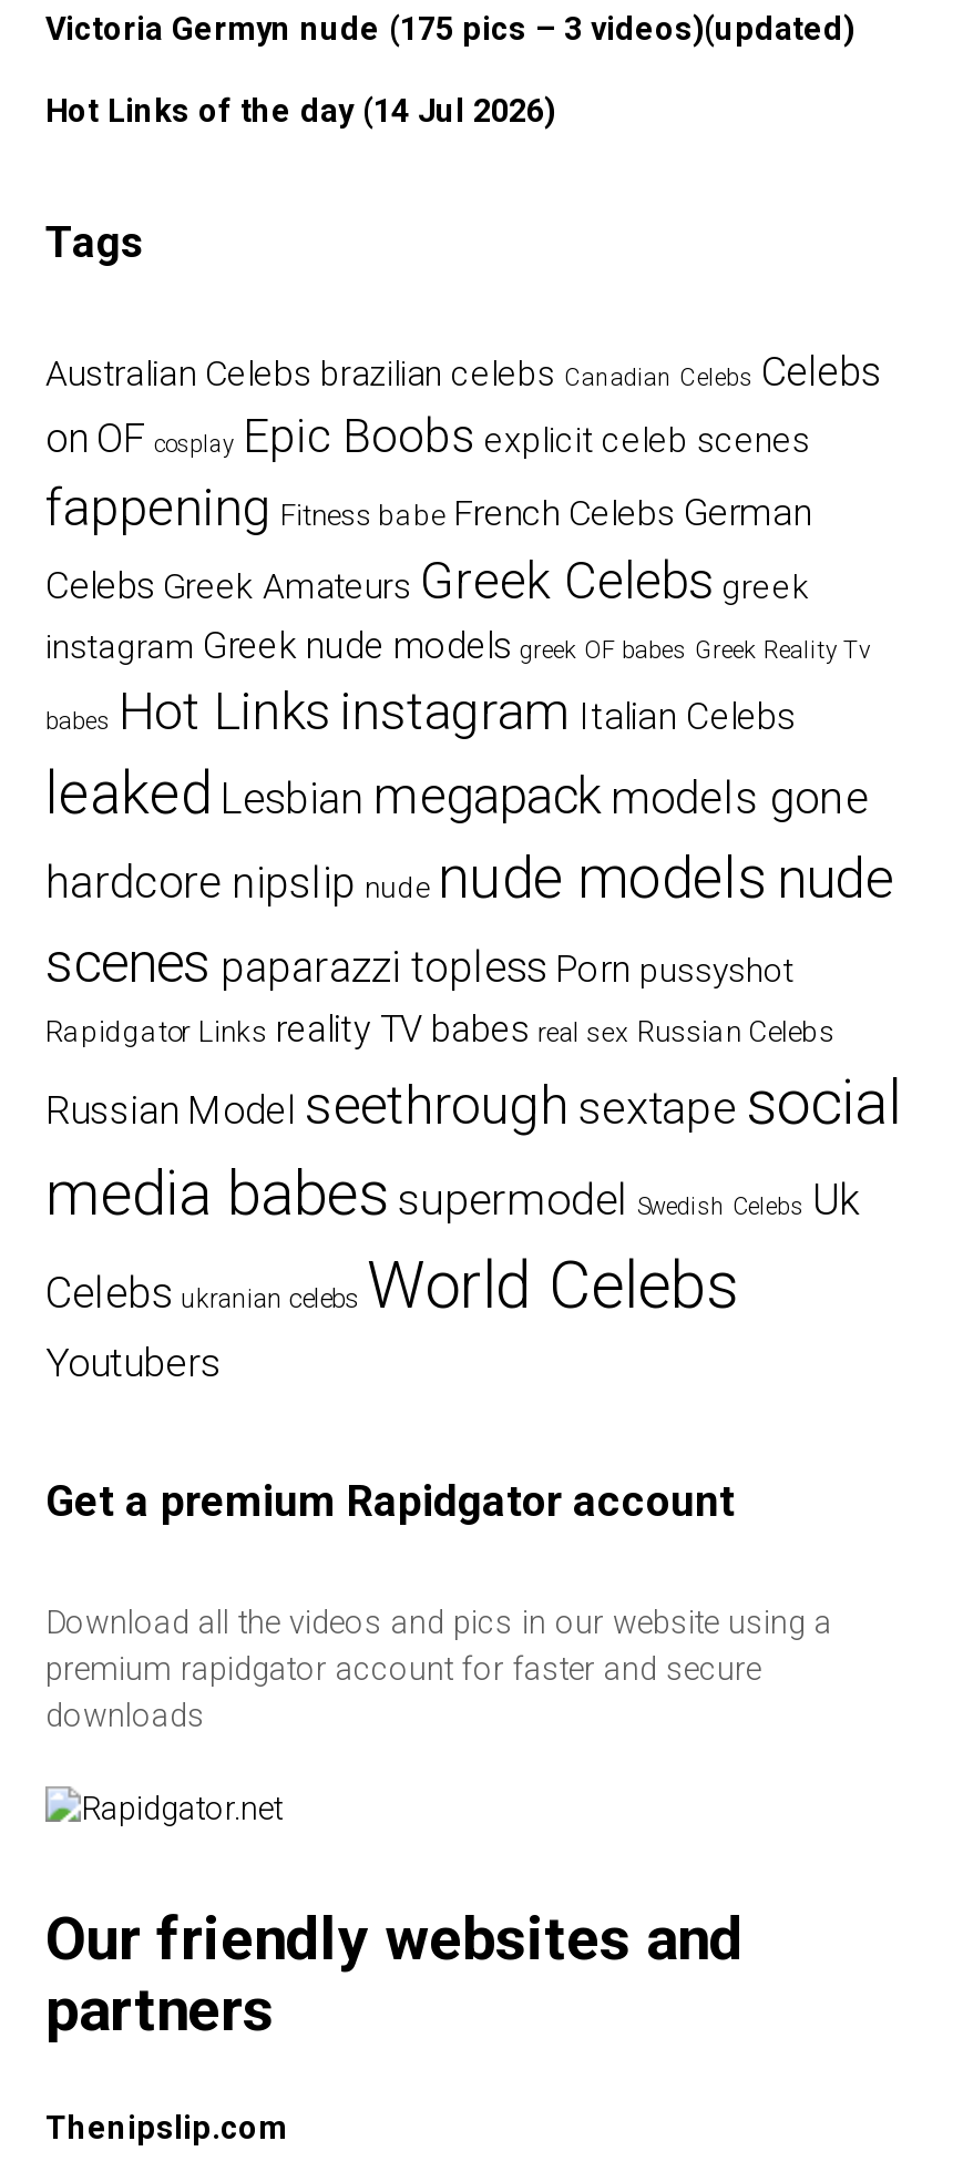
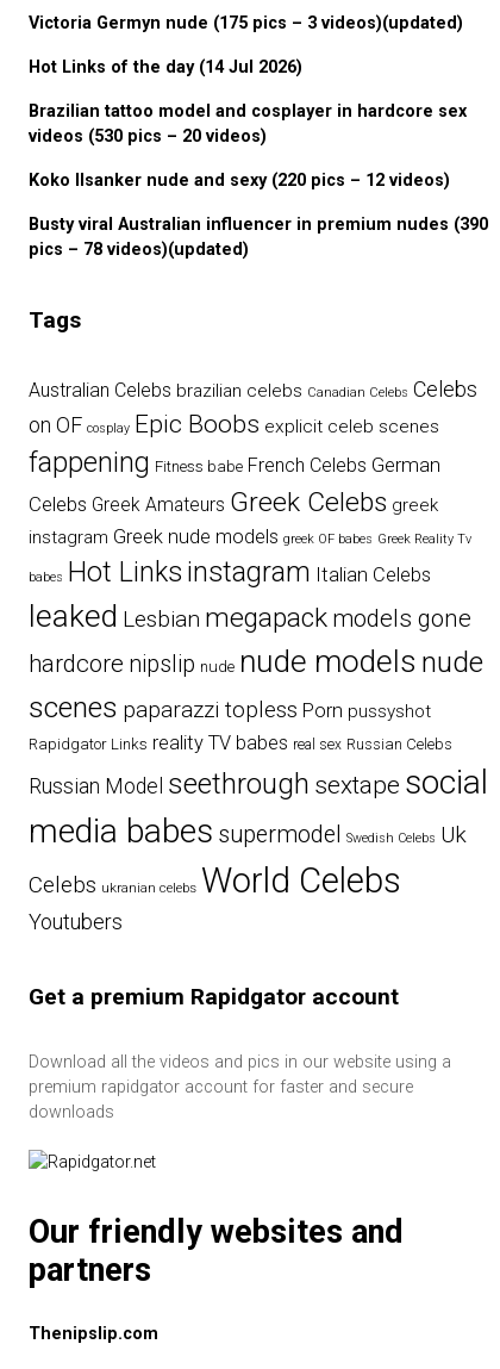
+ Brazilian tattoo model and cosplayer in hardcore sex
+ videos (530 pics – 20 videos)
+ Koko Ilsanker nude and sexy (220 pics – 12 videos)
+ Busty viral Australian influencer in premium nudes (390
+ pics – 78 videos)(updated)
